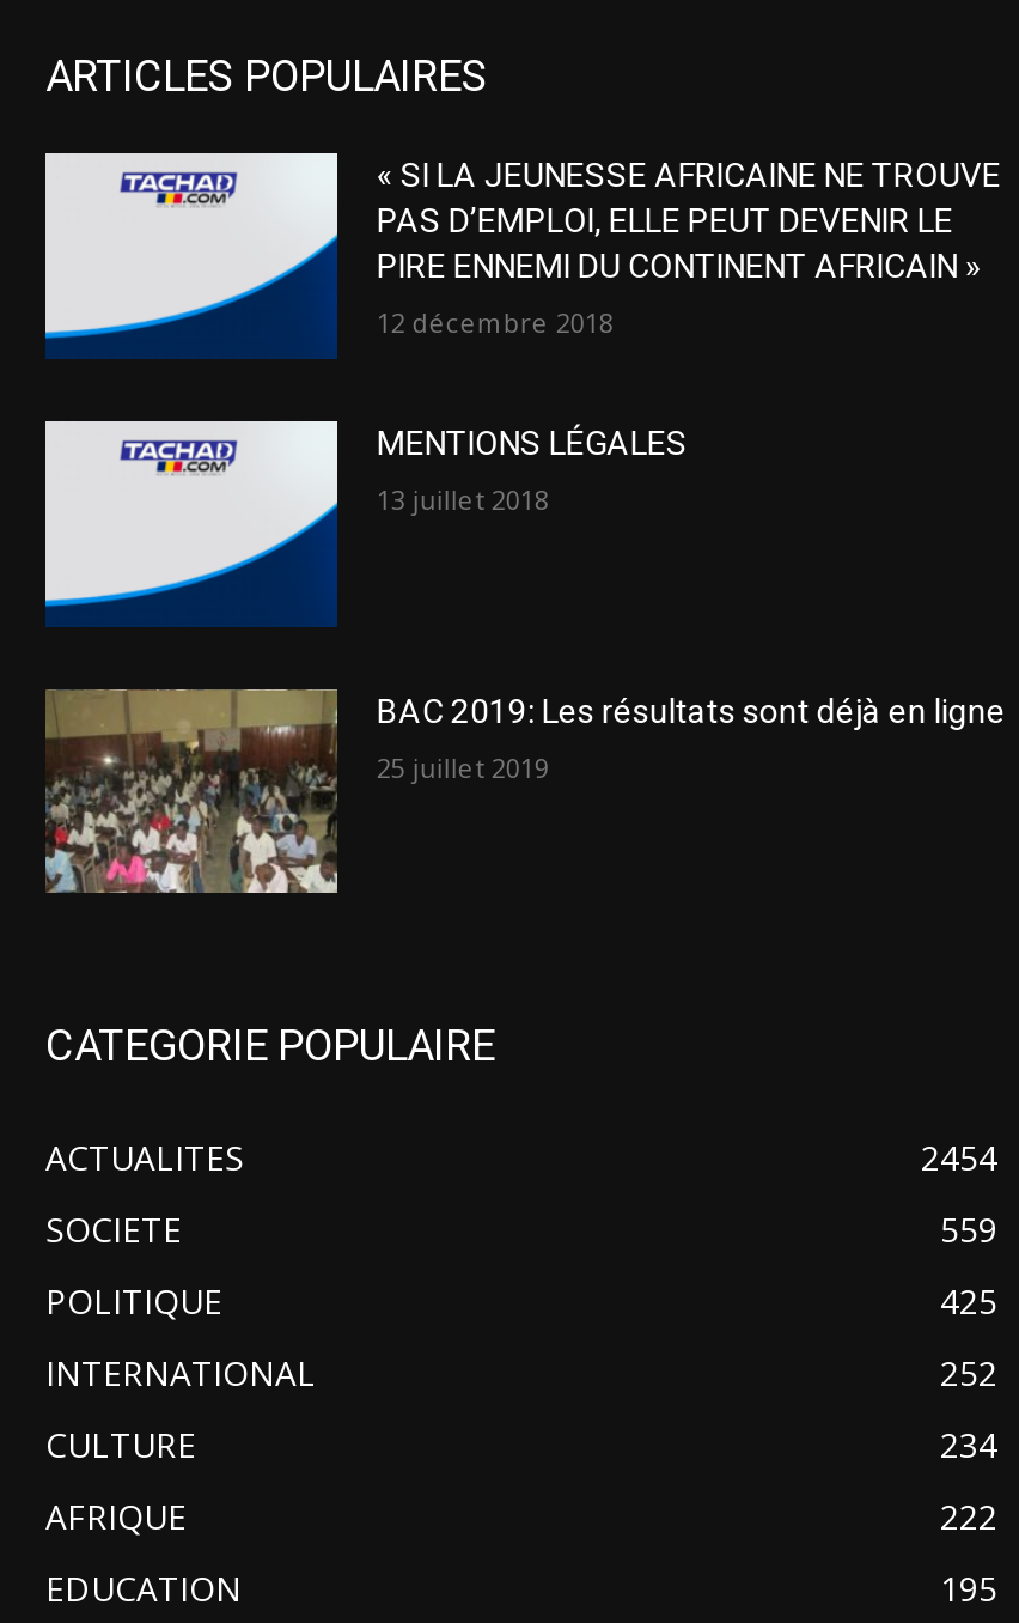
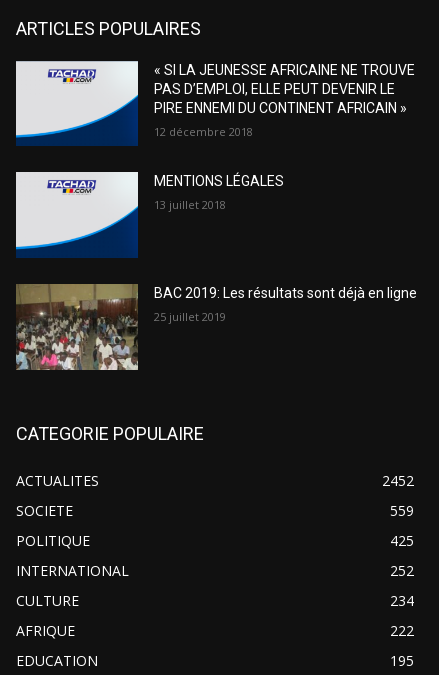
- 2454
+ 2452
